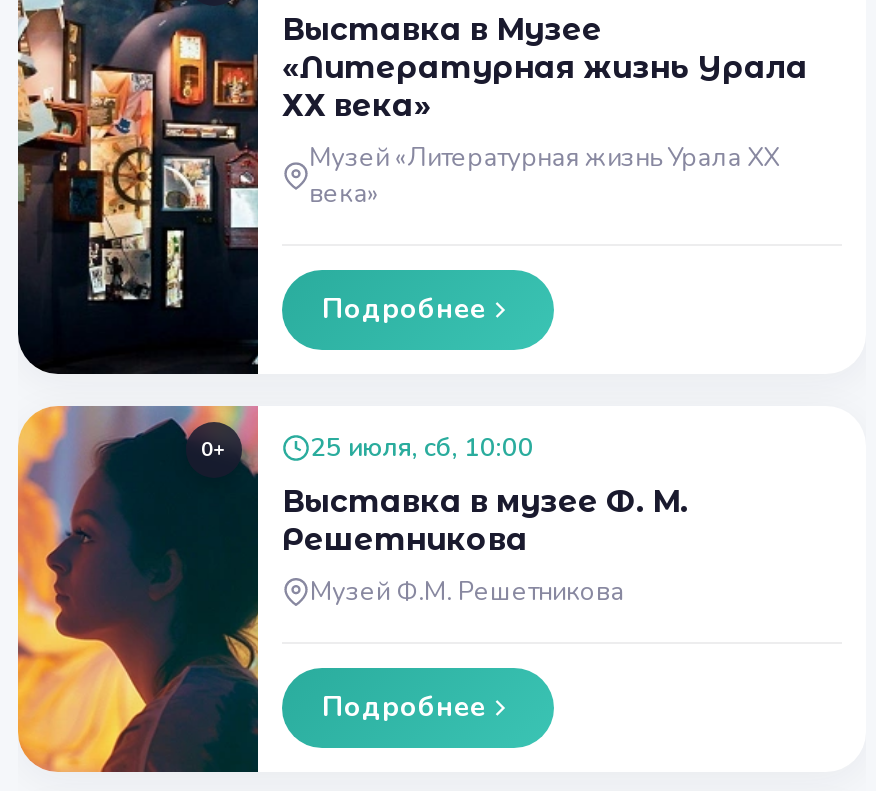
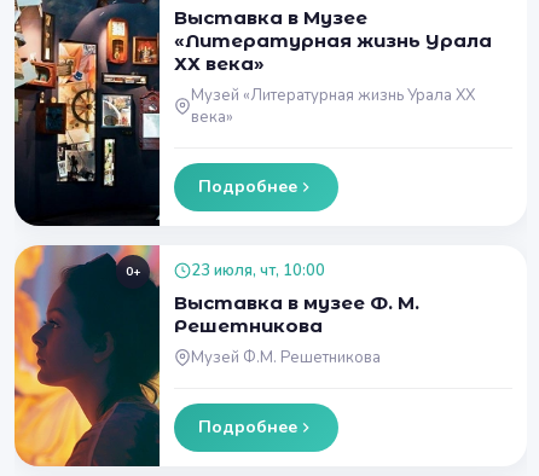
- 25 июля, сб, 10:00
+ 23 июля, чт, 10:00
